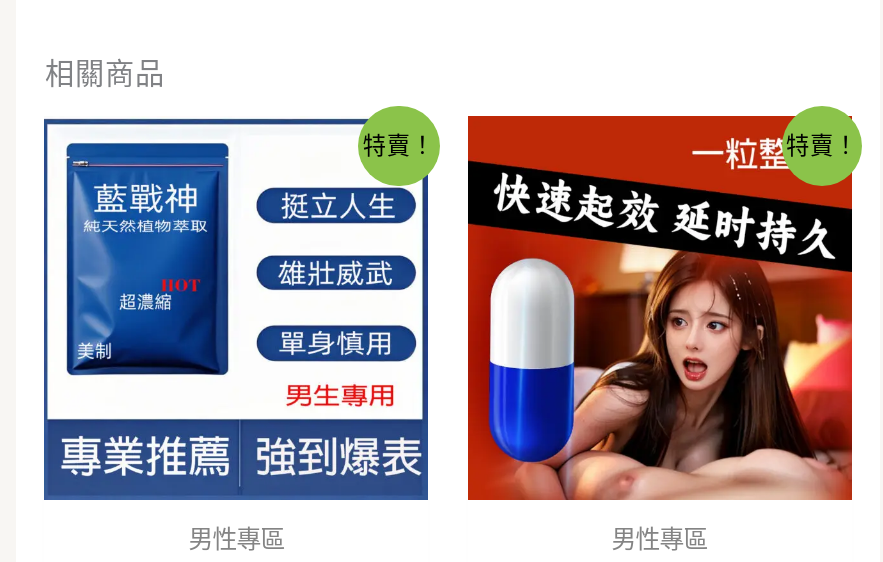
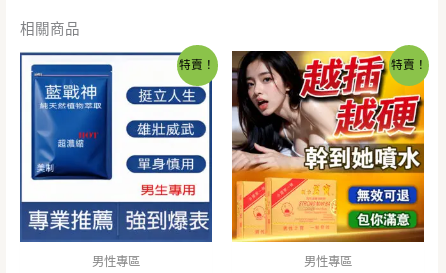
- [image]
+ [image]
